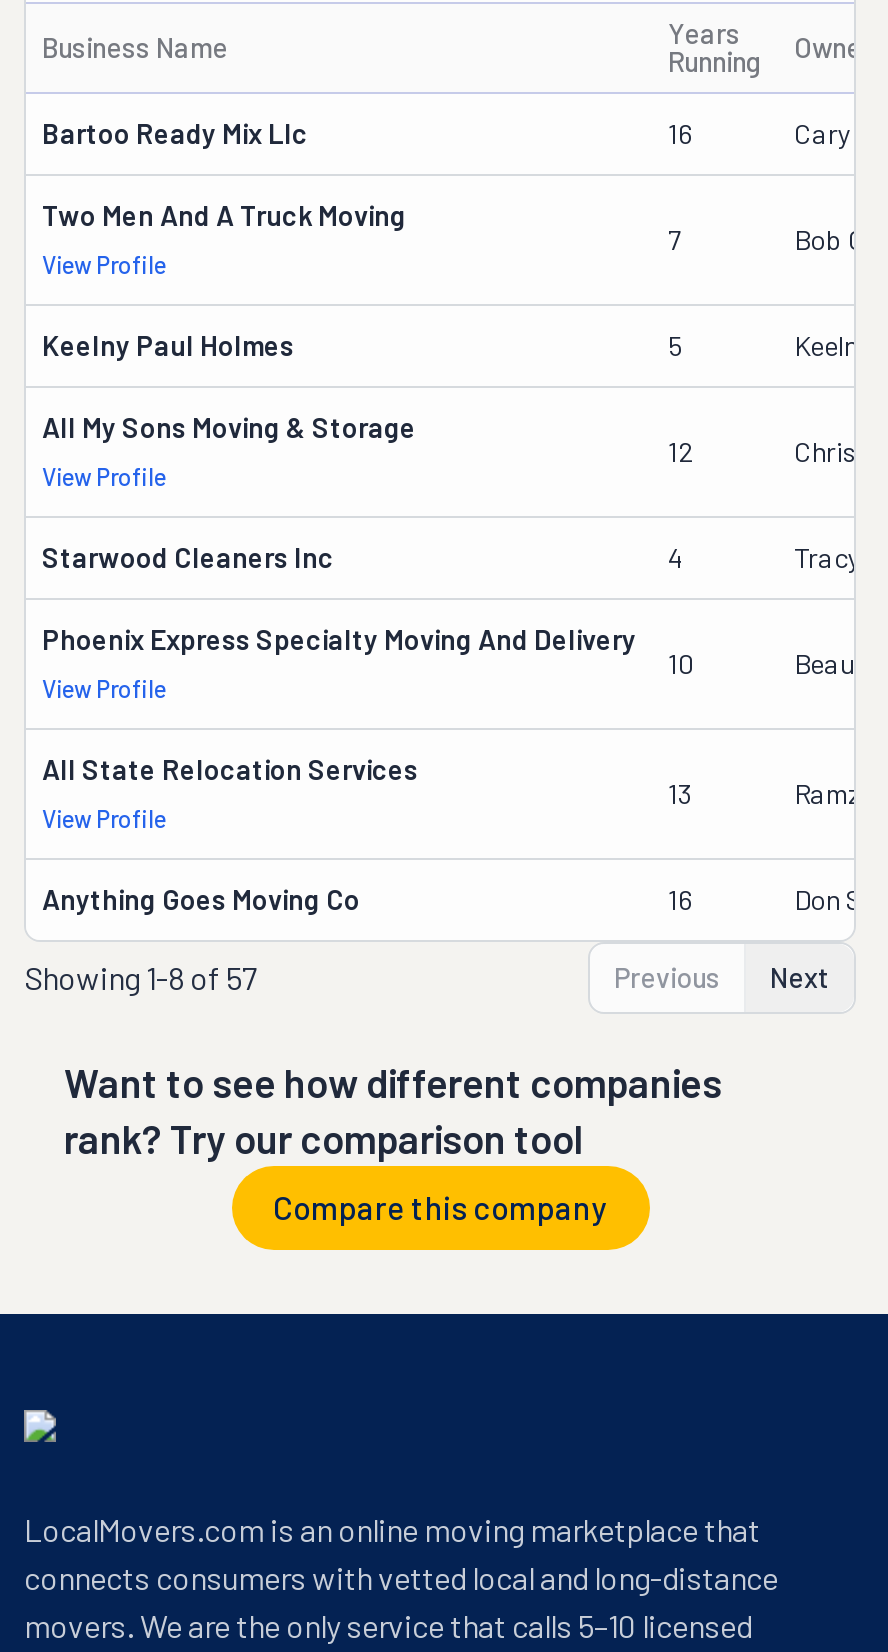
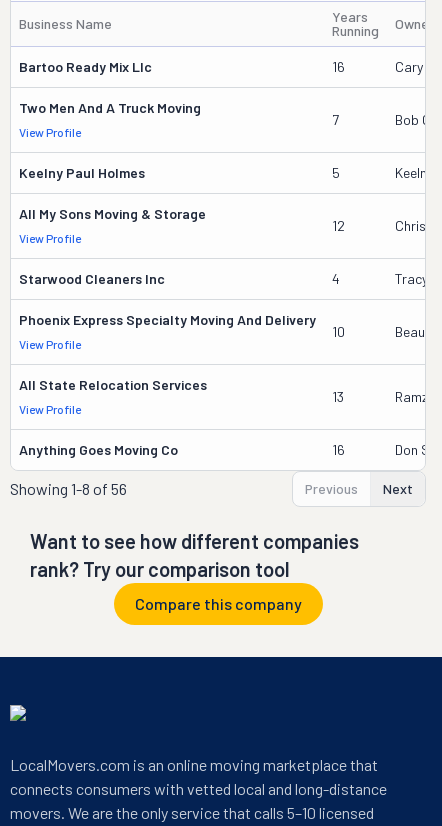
- Showing 1-8 of 57
+ Showing 1-8 of 56
